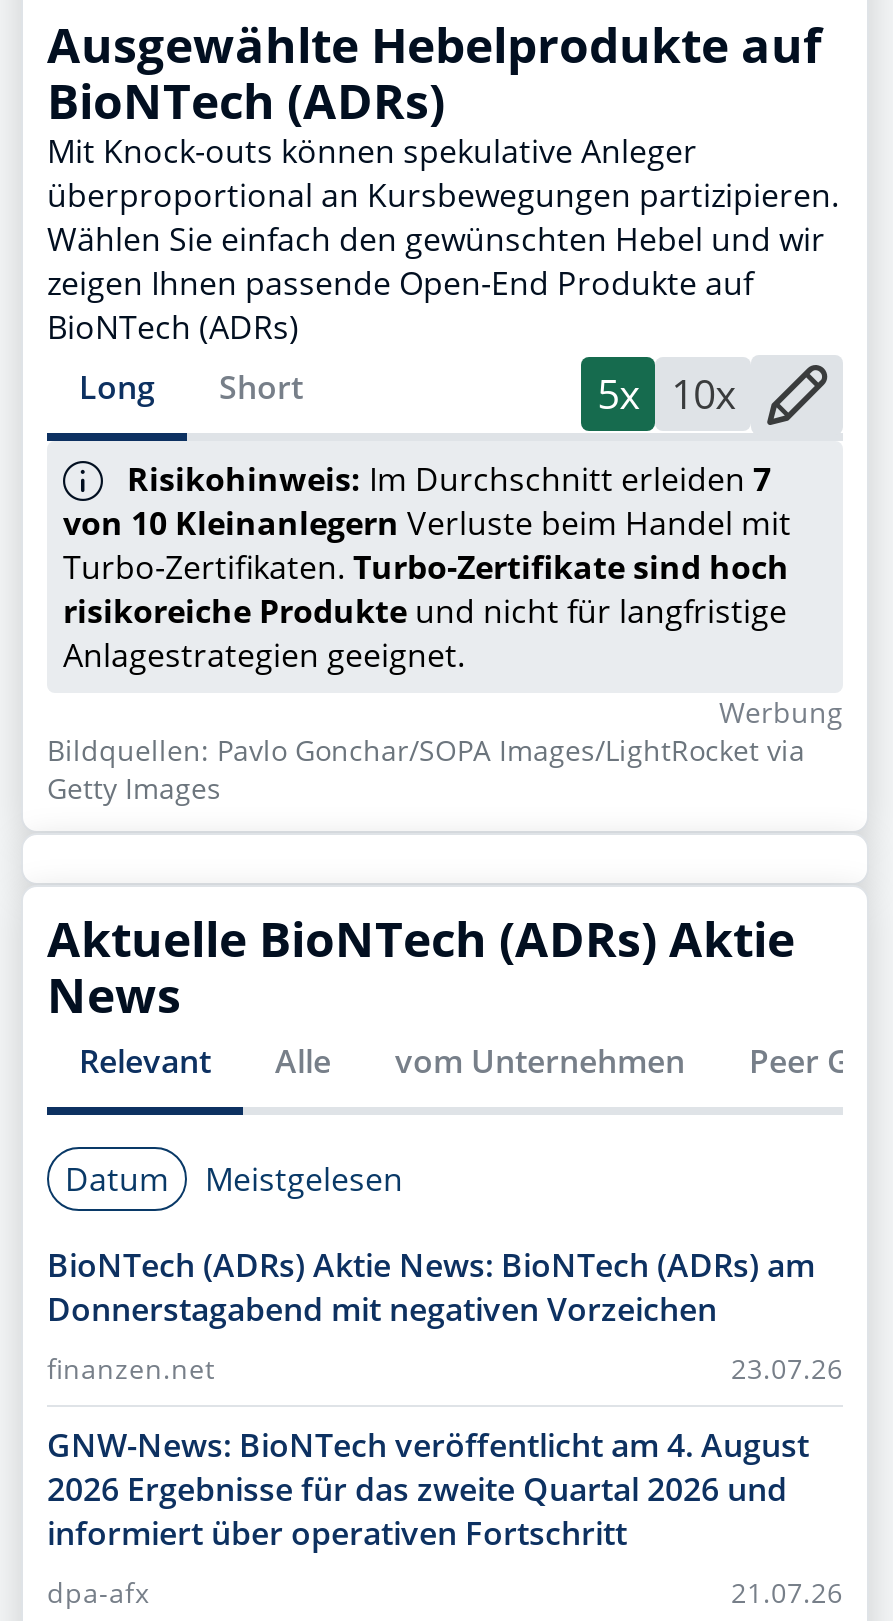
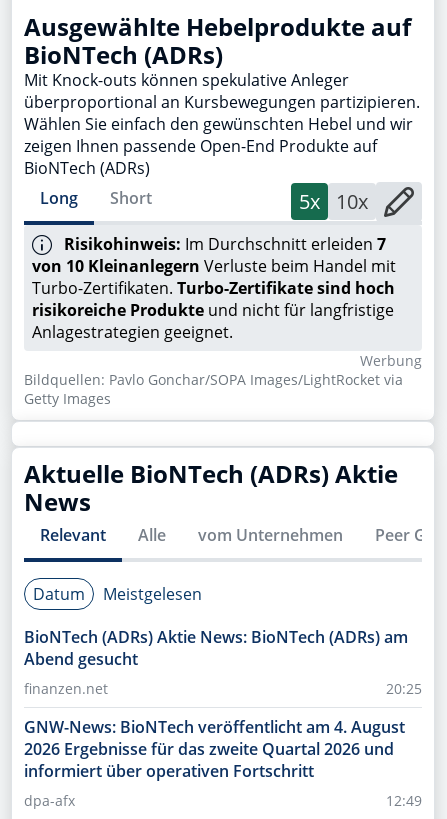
- Donnerstagabend mit negativen Vorzeichen
+ Abend gesucht

- 23.07.26
+ 20:25

- 21.07.26
+ 12:49
